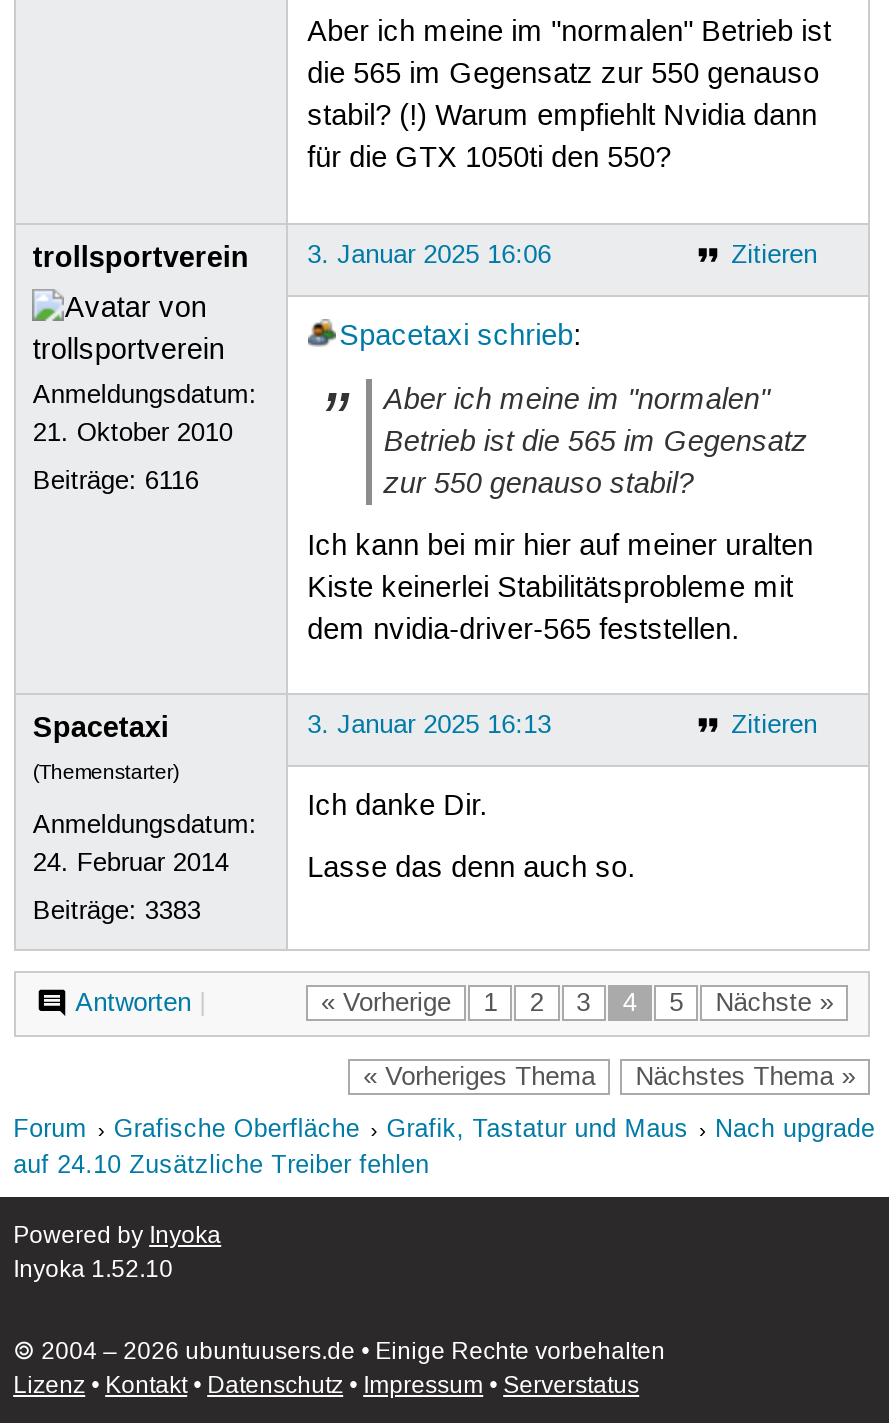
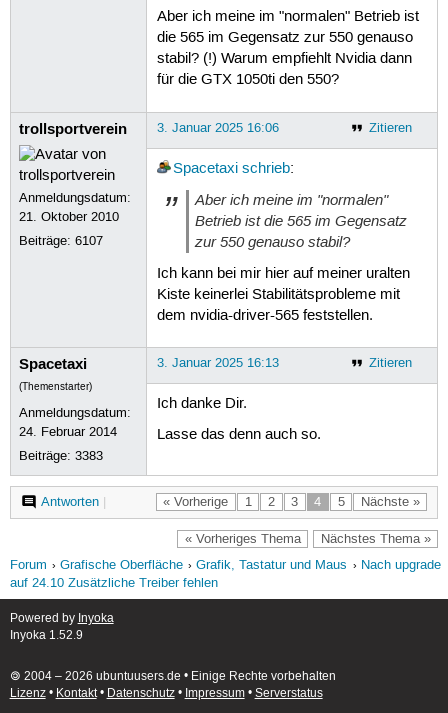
- Beiträge: 6116
+ Beiträge: 6107

- Inyoka 1.52.10
+ Inyoka 1.52.9
